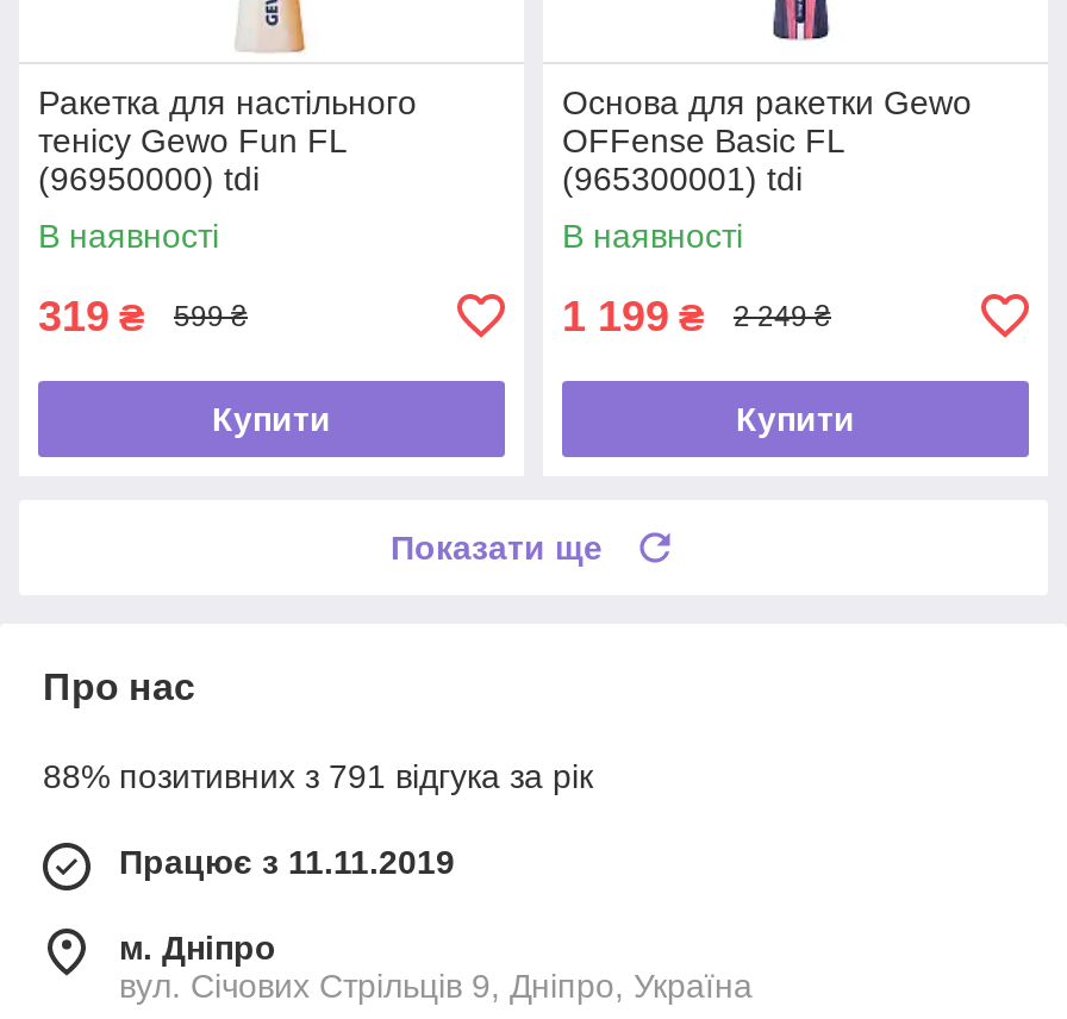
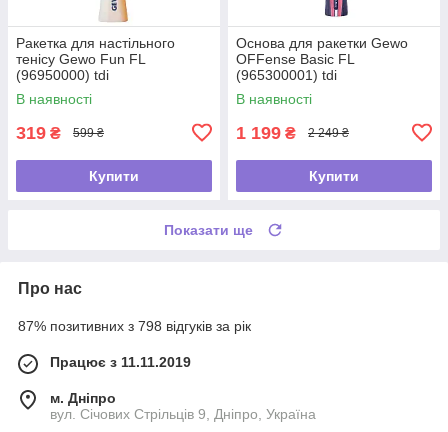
- 88% позитивних з 791 відгука за рік
+ 87% позитивних з 798 відгуків за рік
